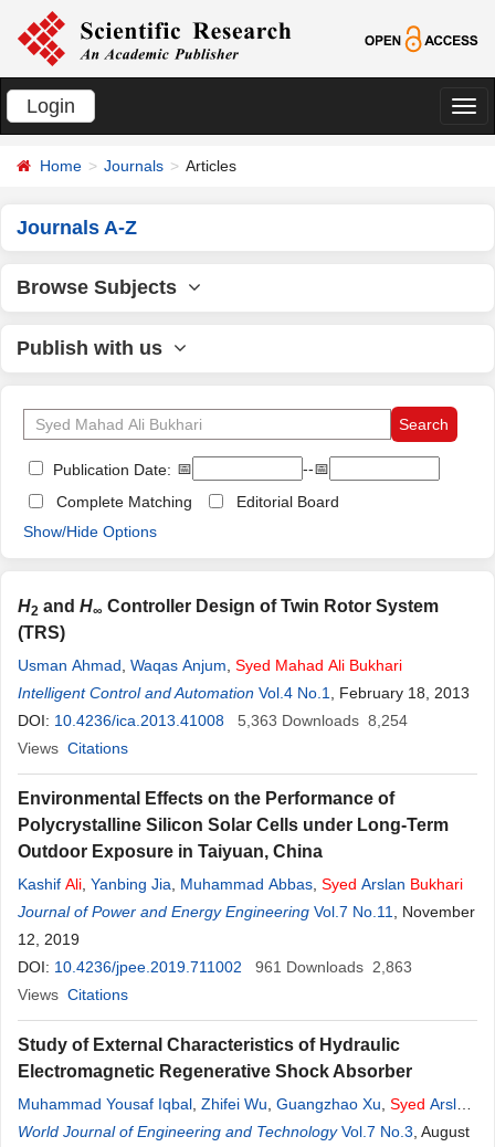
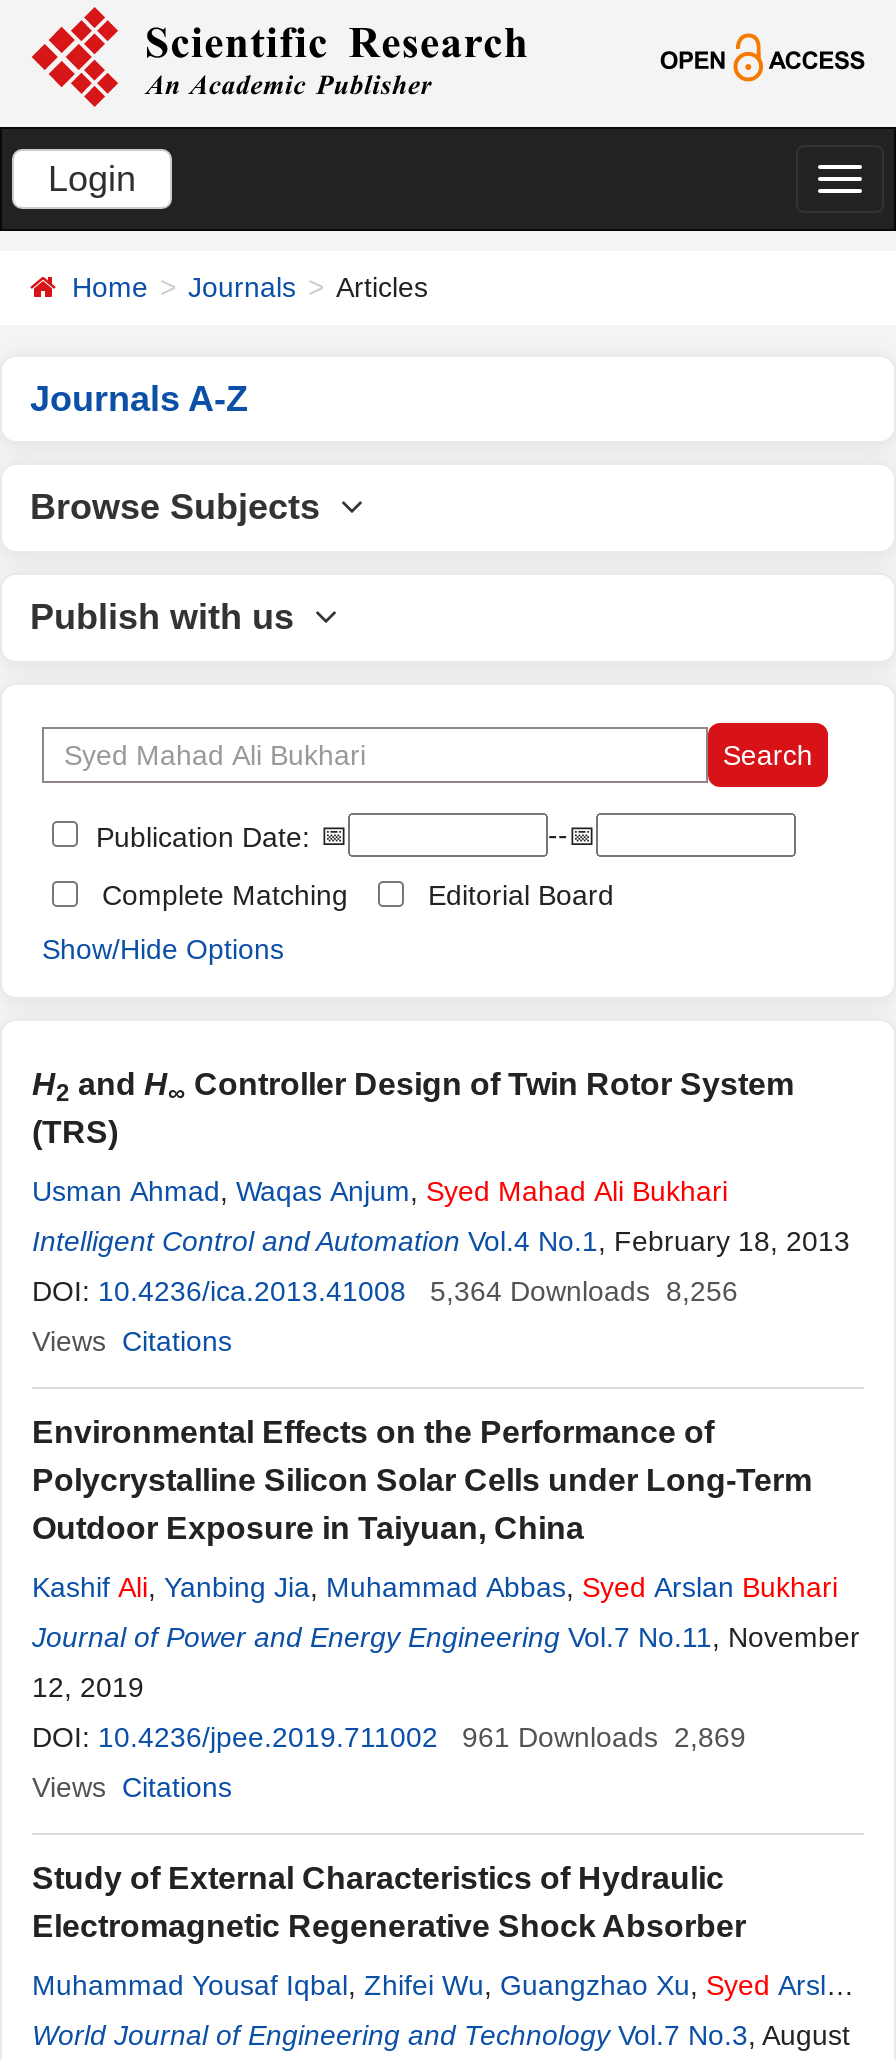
- DOI: 10.4236/ica.2013.41008 5,363 Downloads 8,254
+ DOI: 10.4236/ica.2013.41008 5,364 Downloads 8,256

- DOI: 10.4236/jpee.2019.711002 961 Downloads 2,863
+ DOI: 10.4236/jpee.2019.711002 961 Downloads 2,869
